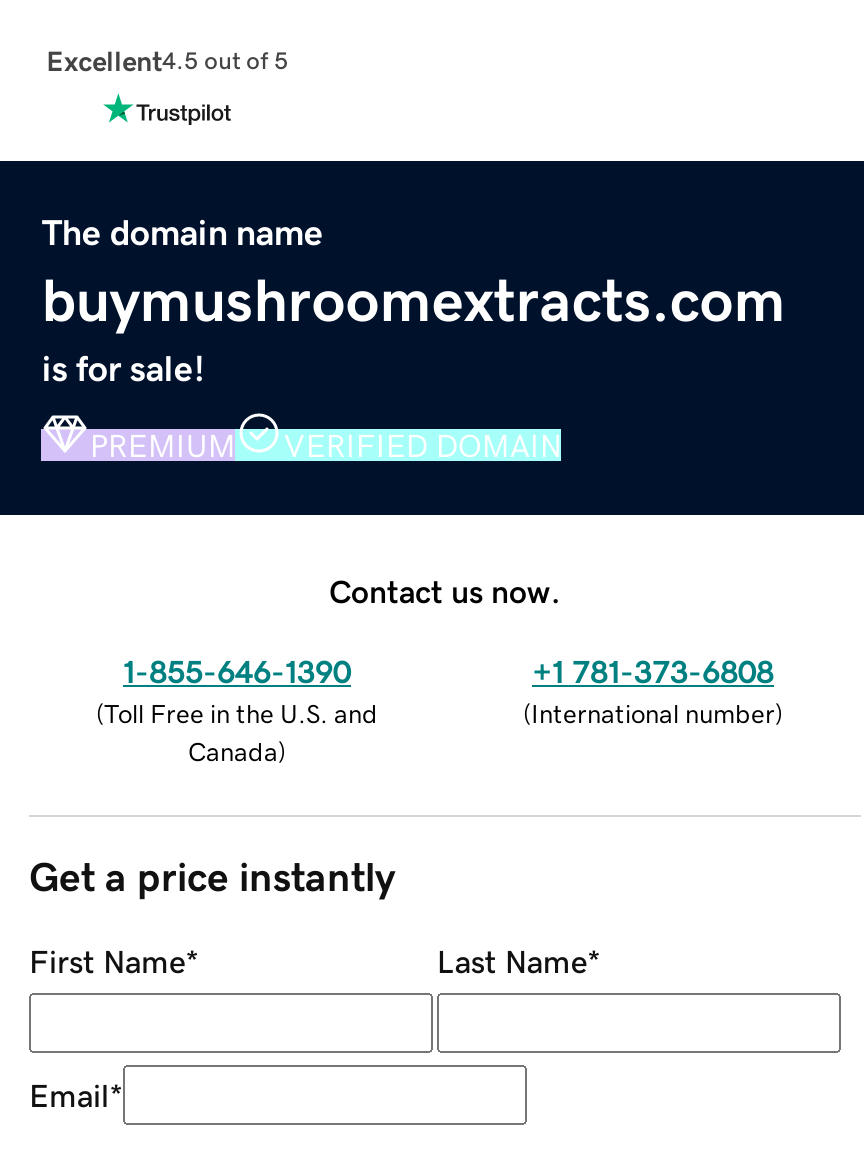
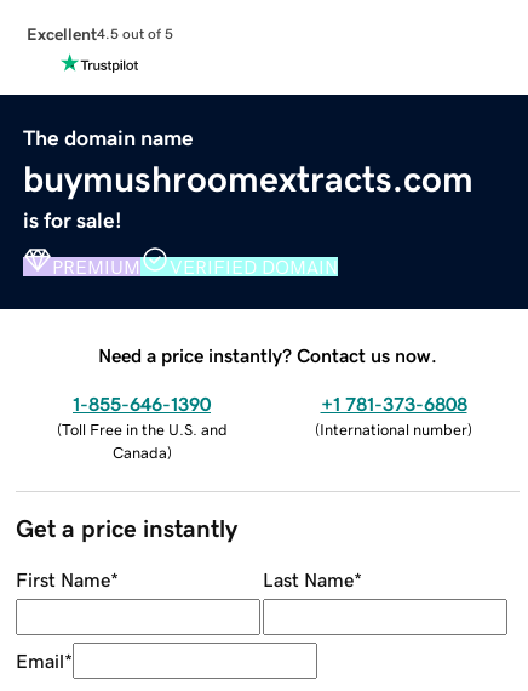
- Contact us now.
+ Need a price instantly? Contact us now.
